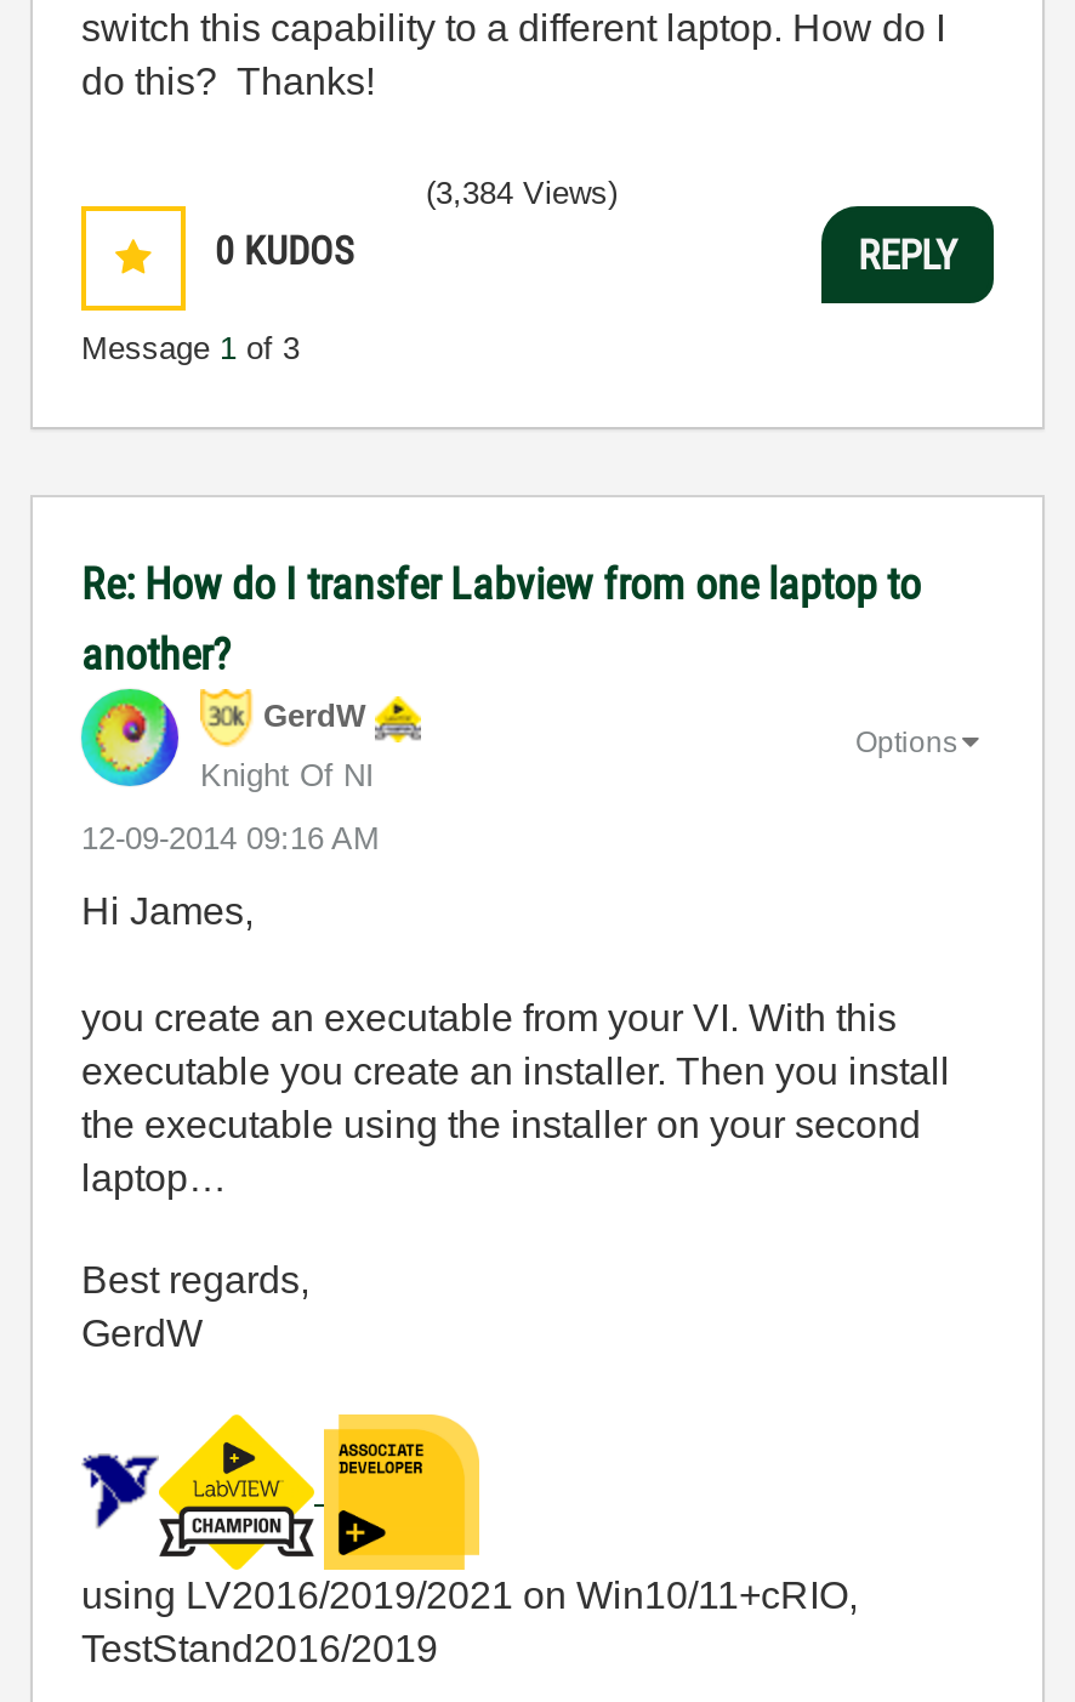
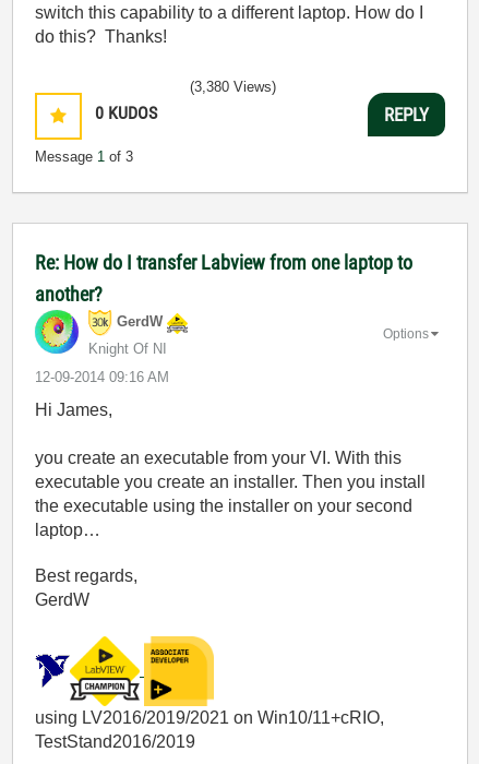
- (3,384 Views)
+ (3,380 Views)
